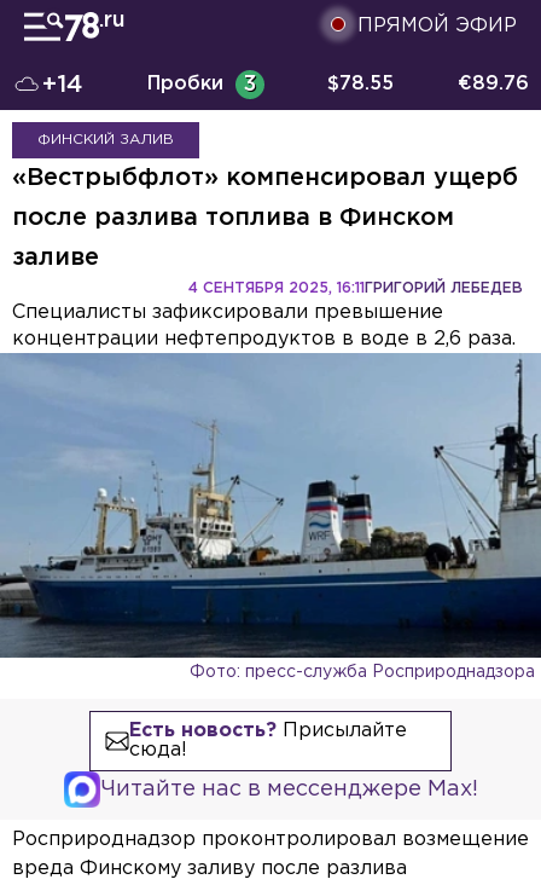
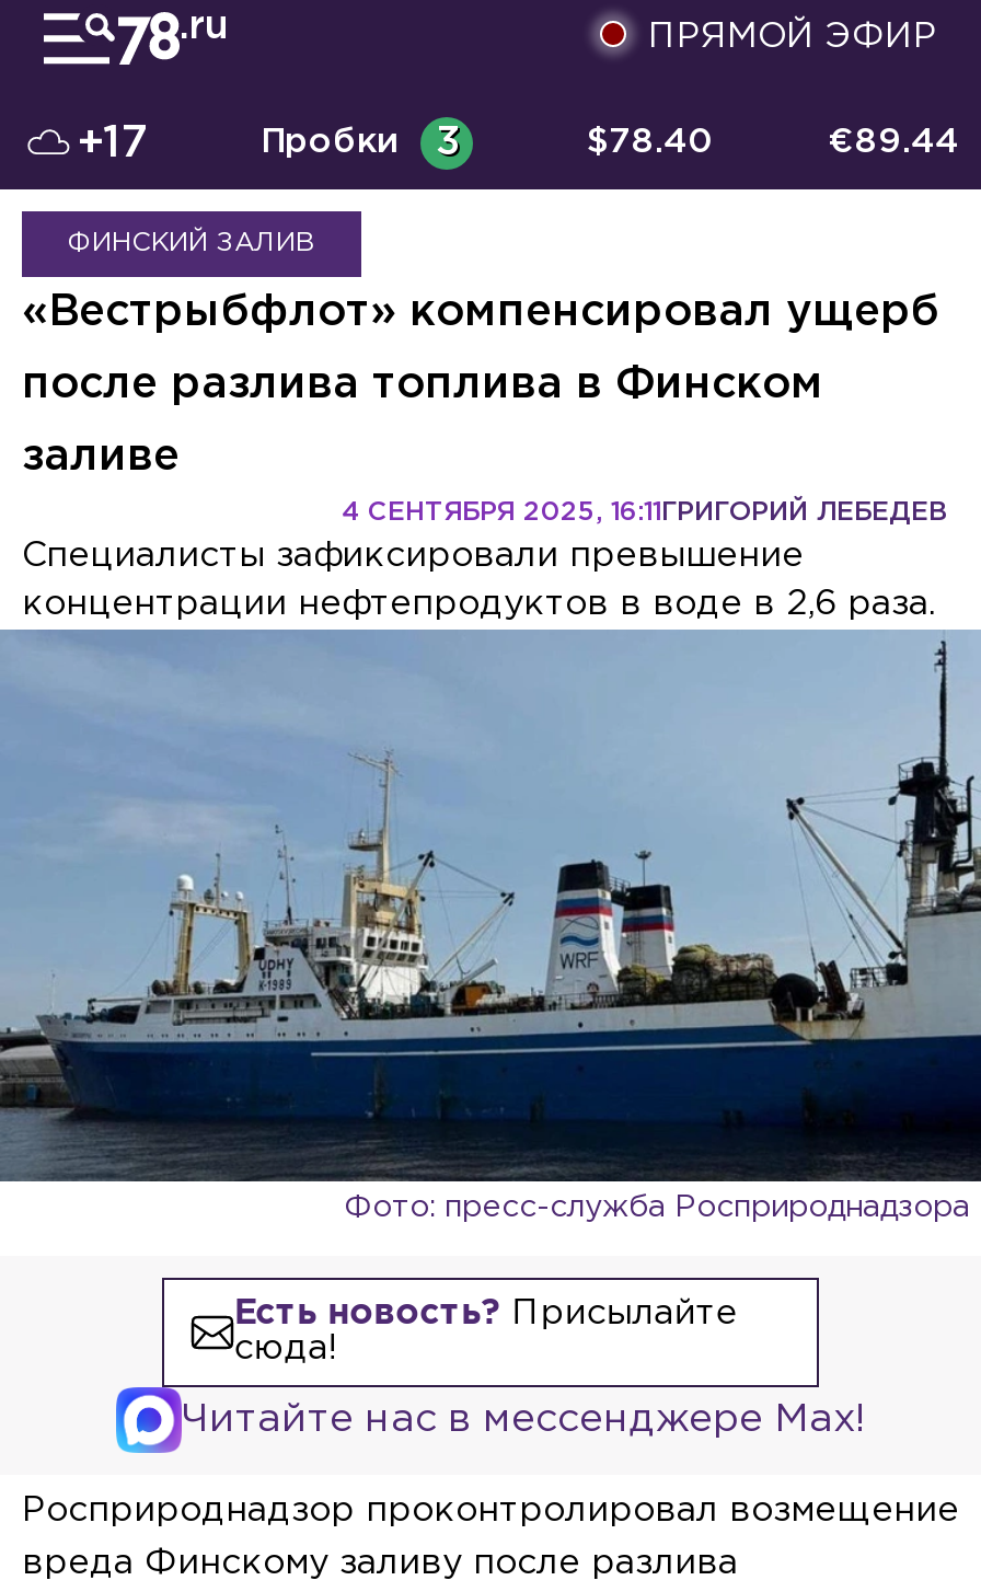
- +14
+ +17

- $78.55
+ $78.40

- €89.76
+ €89.44
